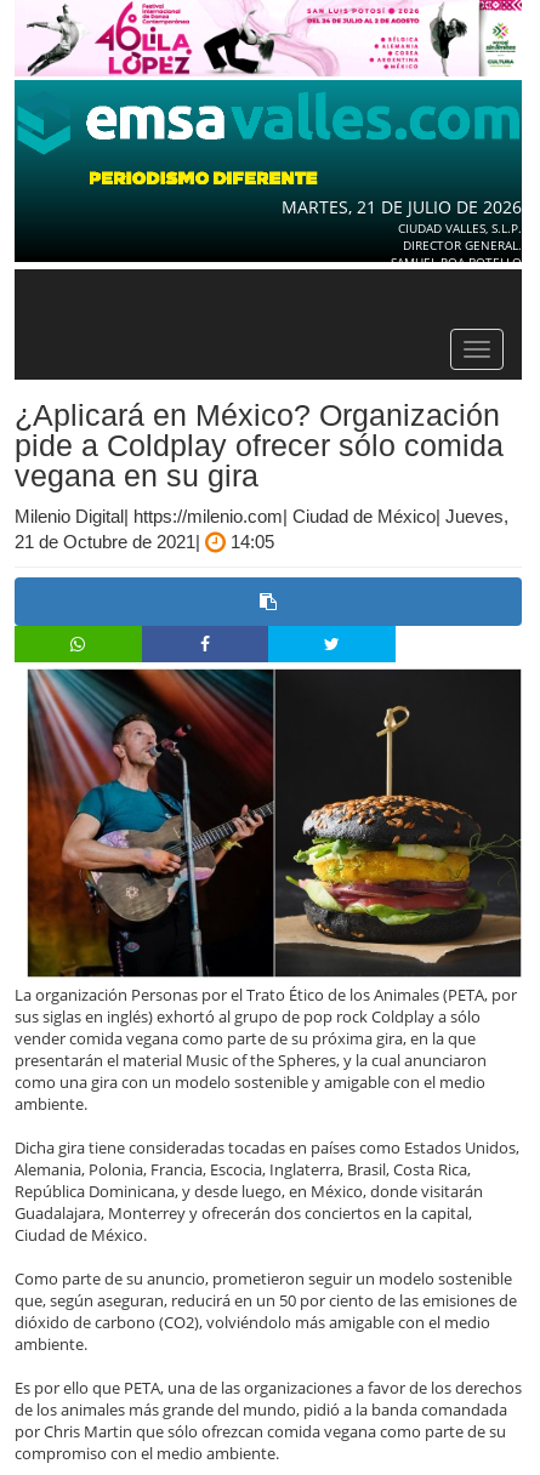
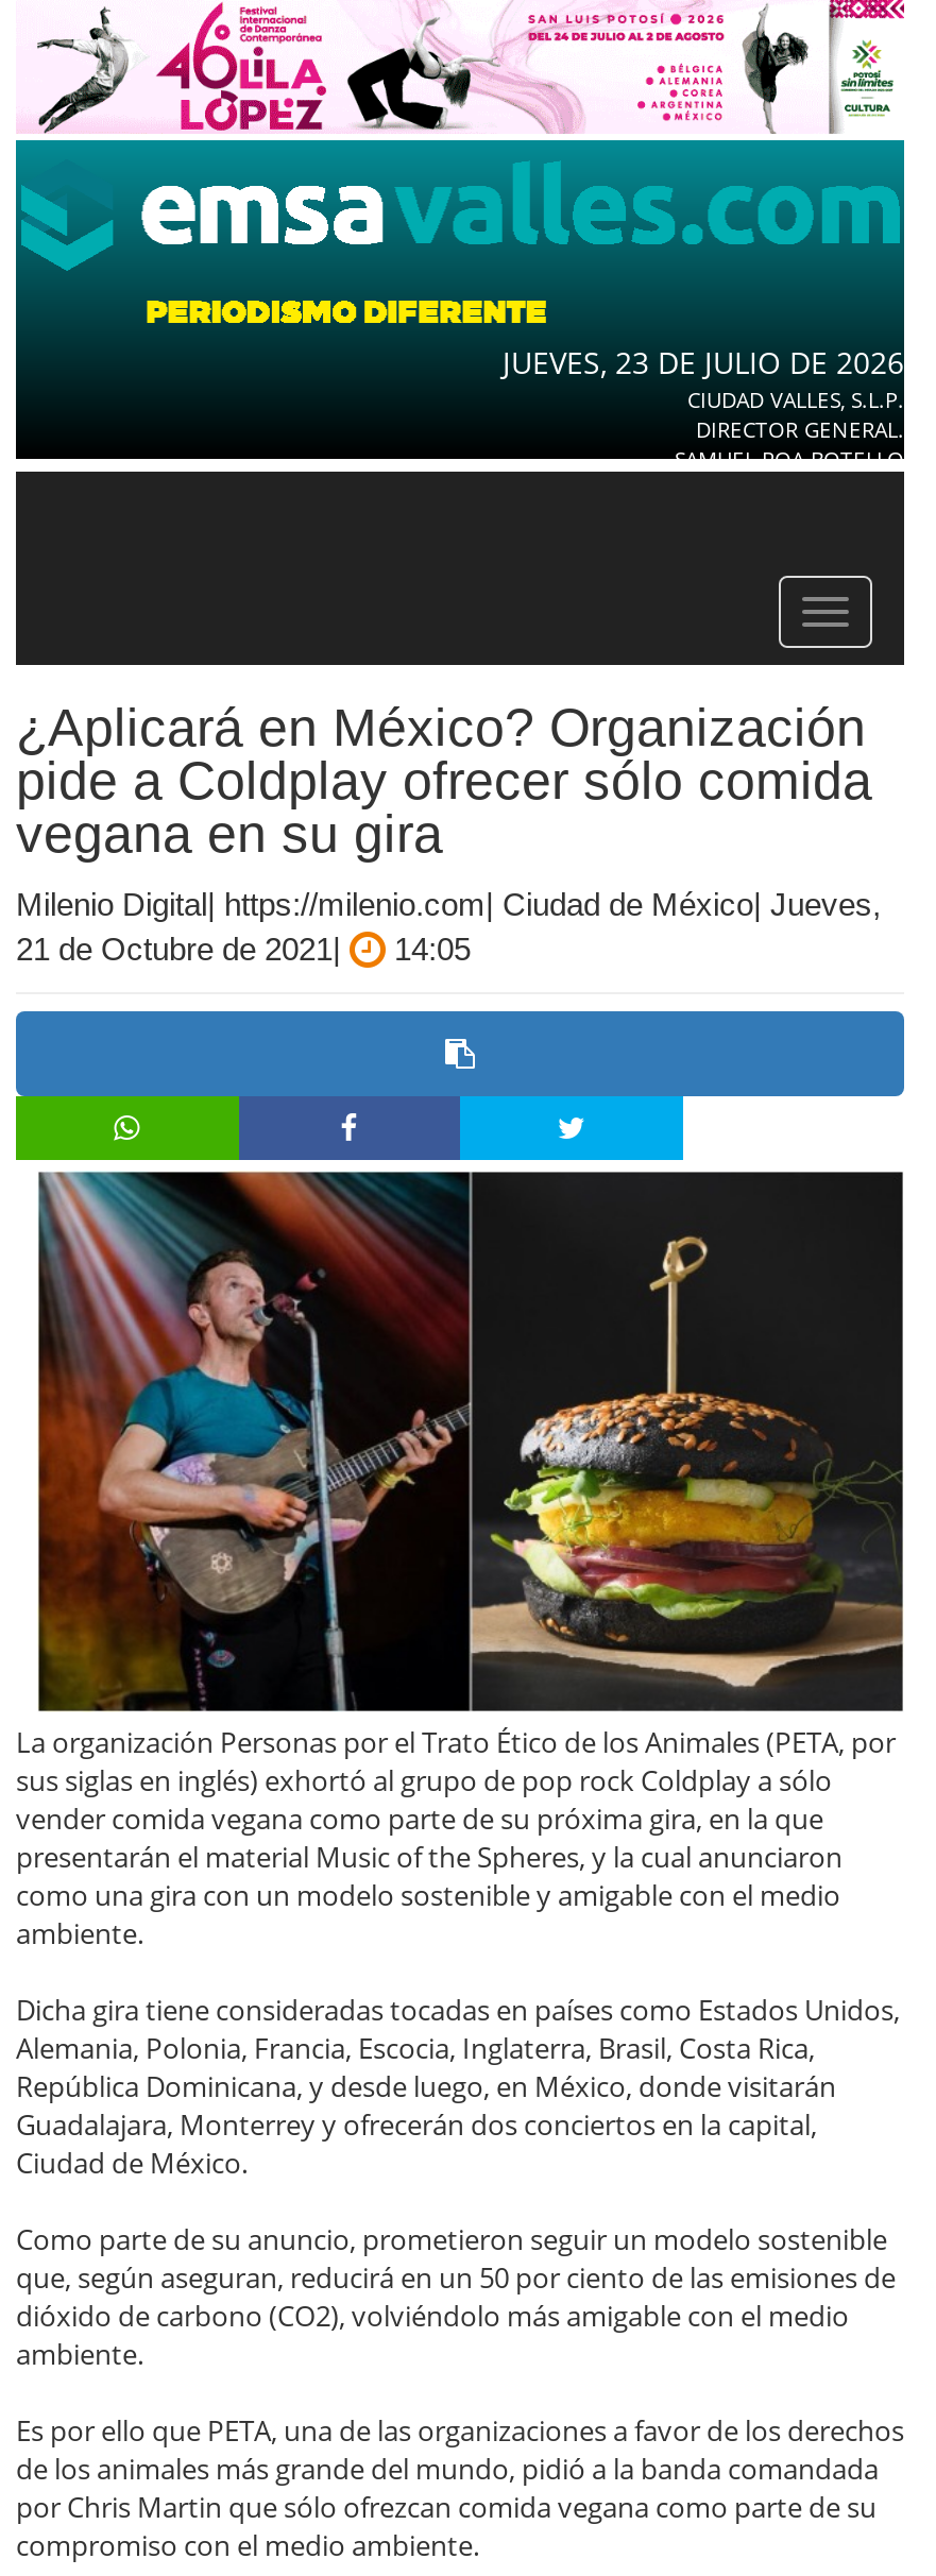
- MARTES, 21 DE JULIO DE 2026
+ JUEVES, 23 DE JULIO DE 2026
